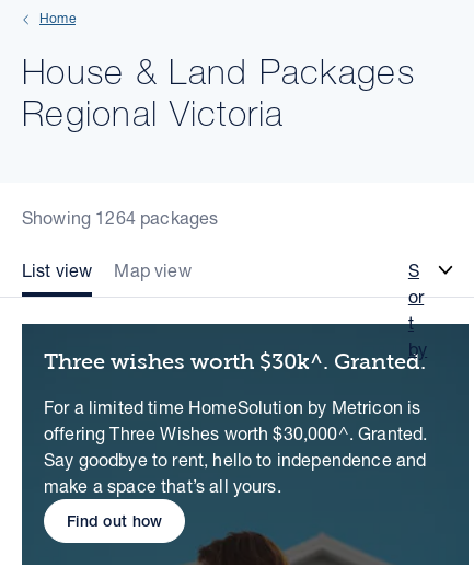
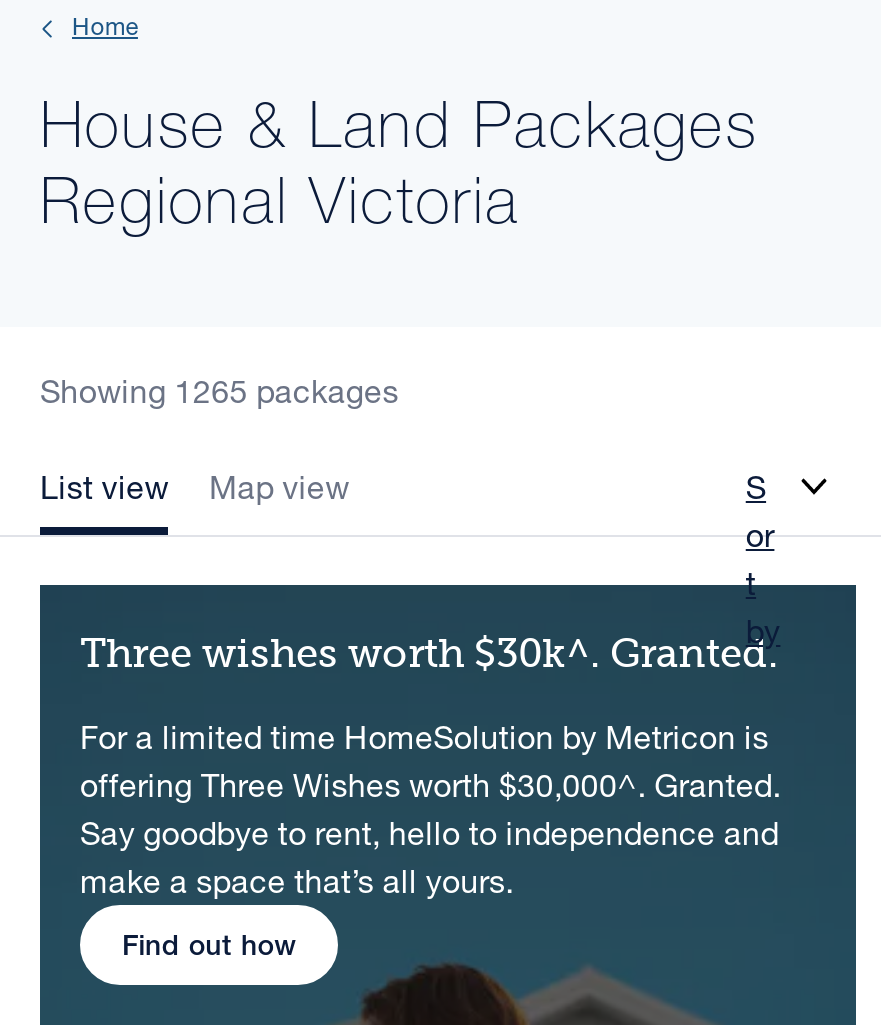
- Showing 1264 packages
+ Showing 1265 packages
